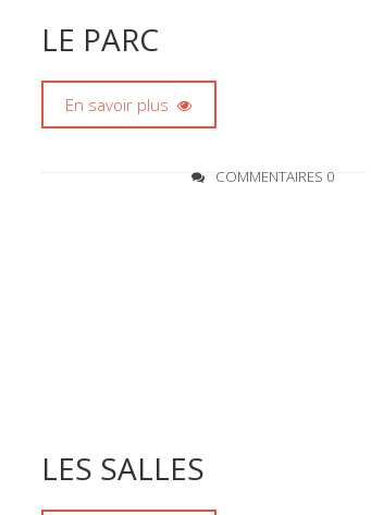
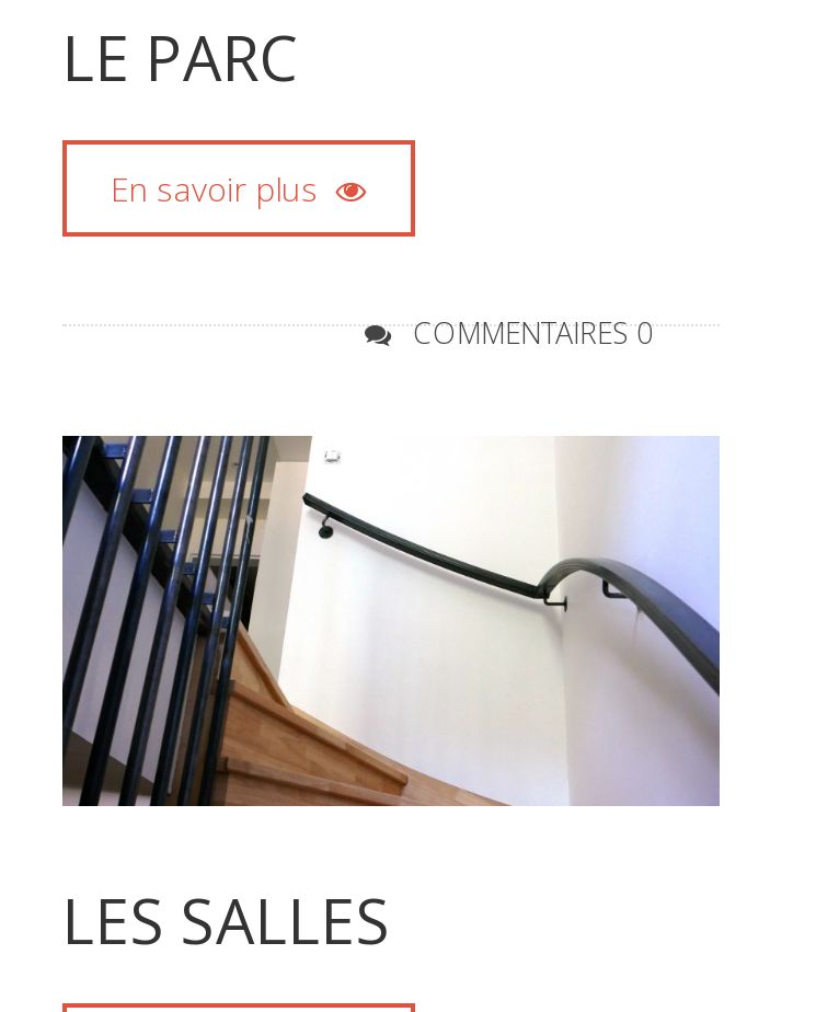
+ [image]
